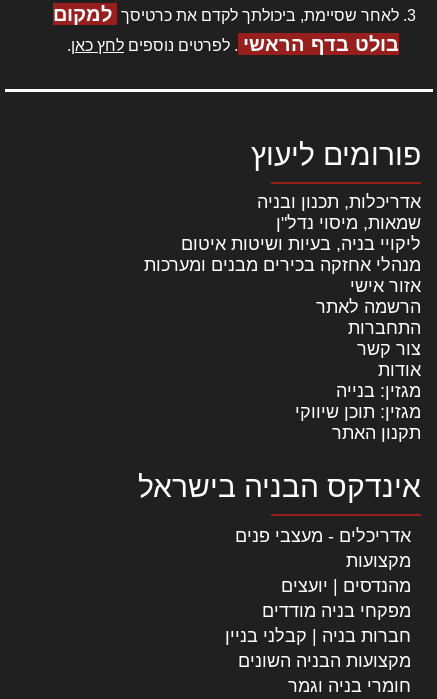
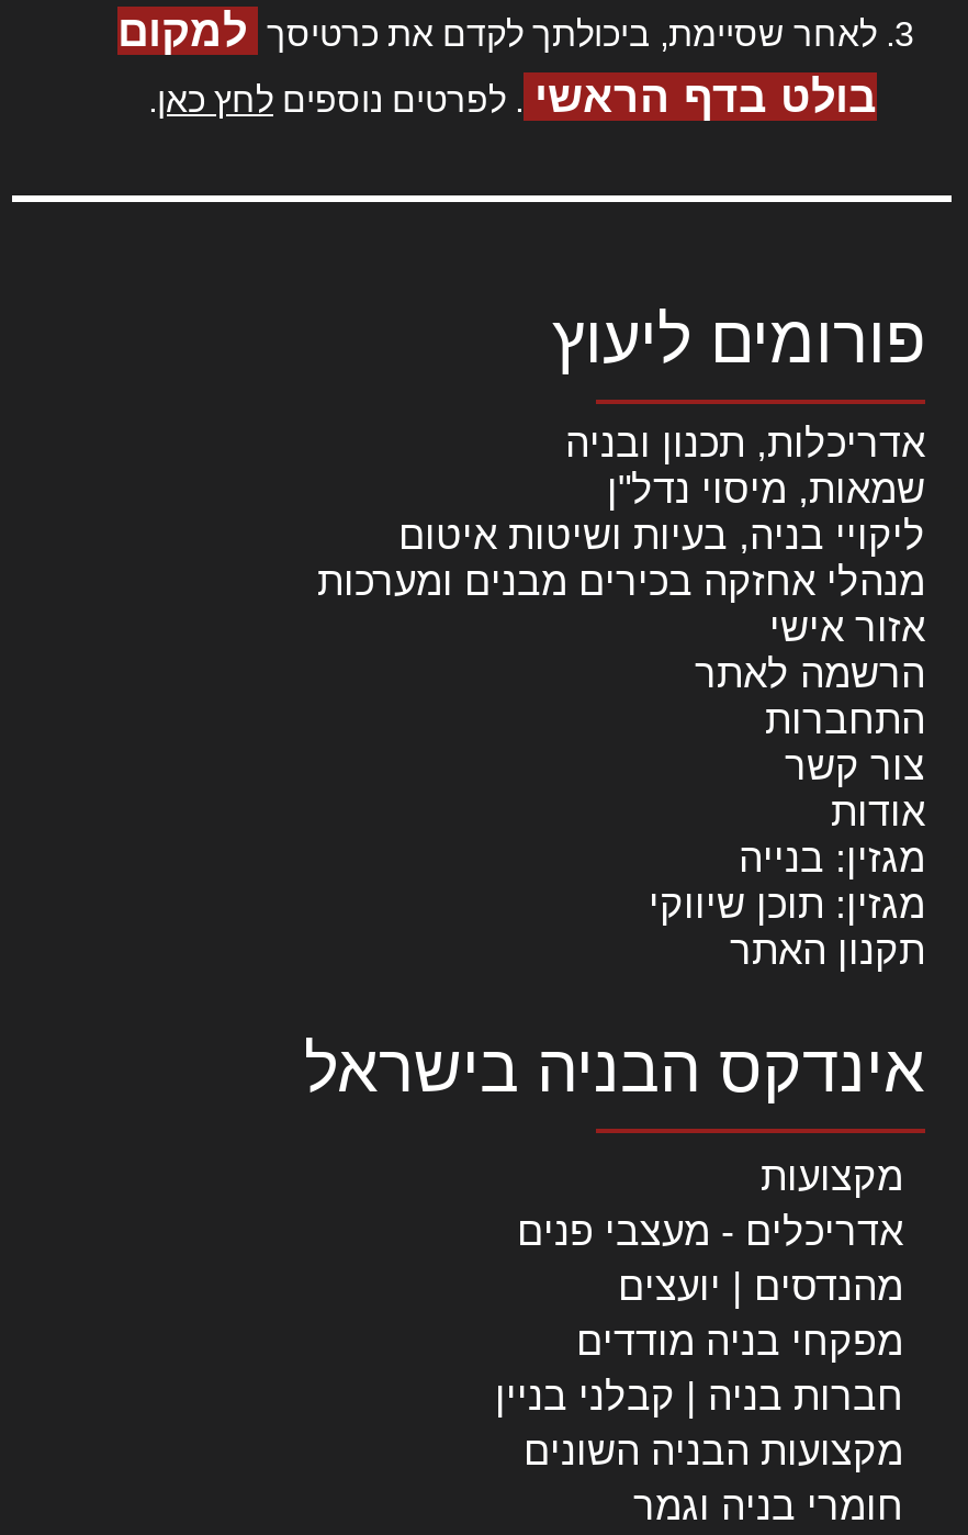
moved down: אדריכלים - מעצבי פנים

moved up: מקצועות
